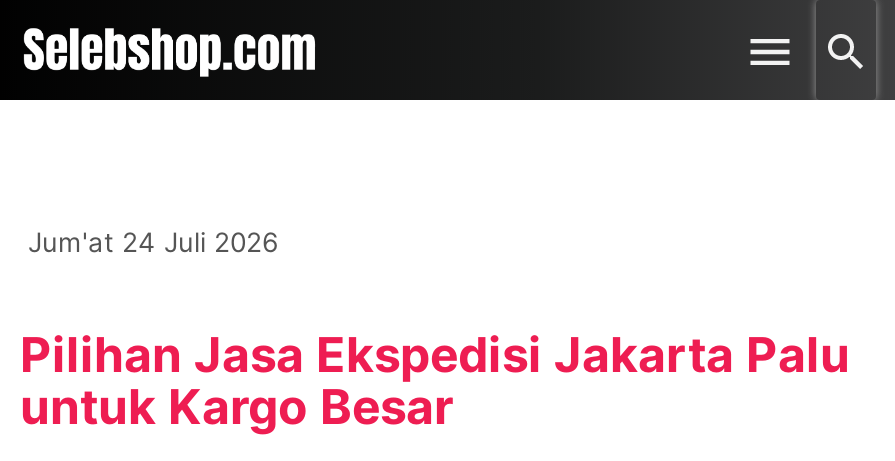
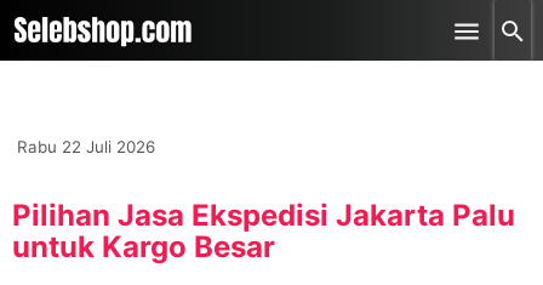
- Jum'at 24 Juli 2026
+ Rabu 22 Juli 2026
